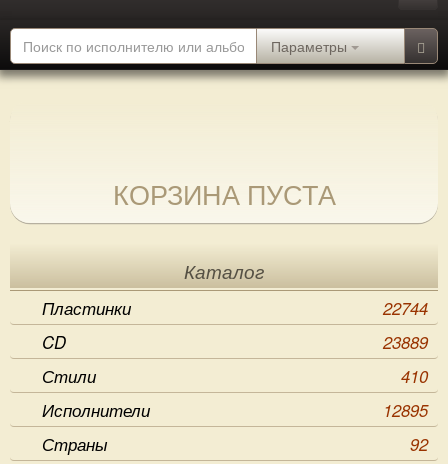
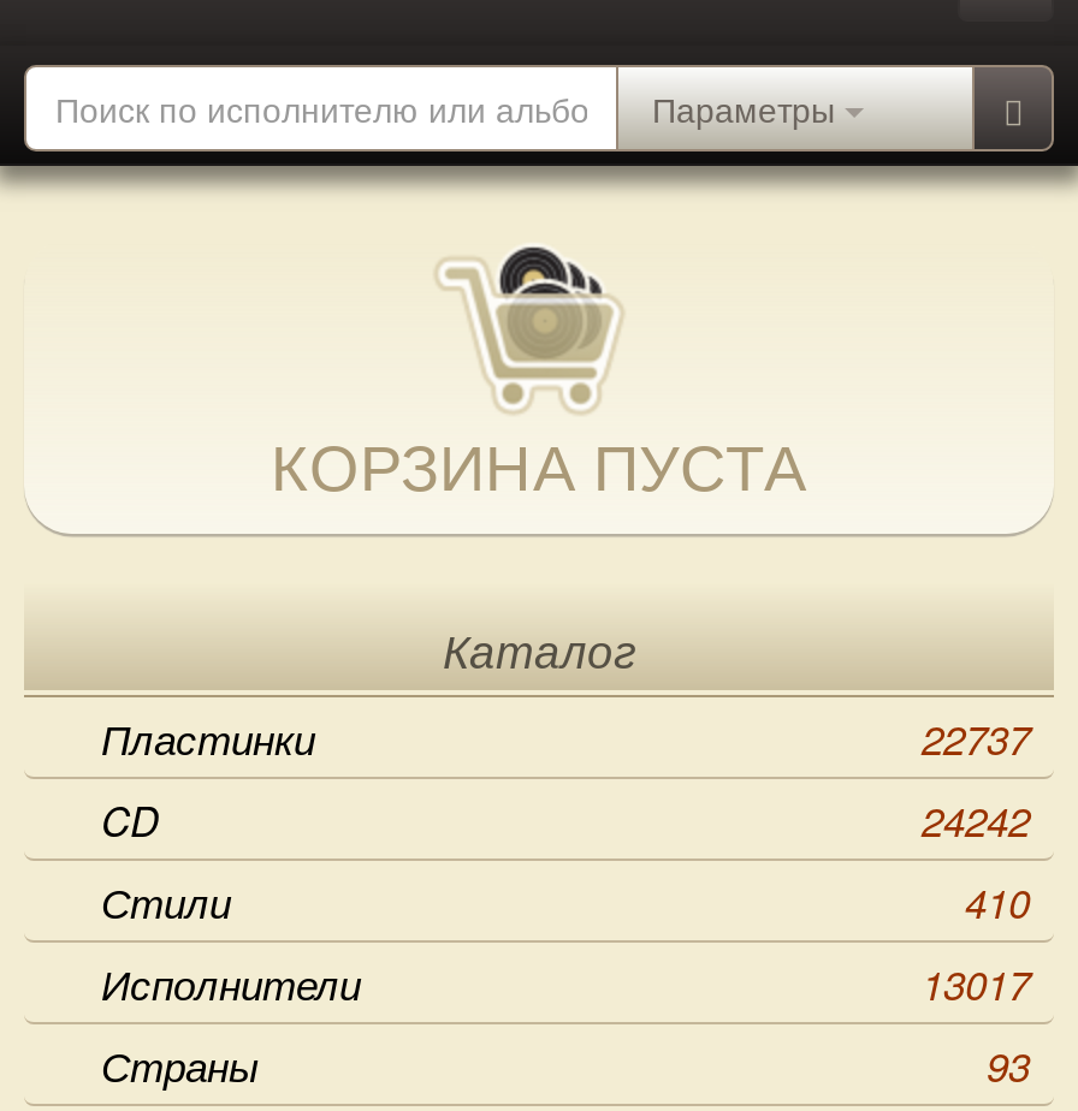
+ [image]

- 22744
+ 22737

- 23889
+ 24242

- 12895
+ 13017

- 92
+ 93
